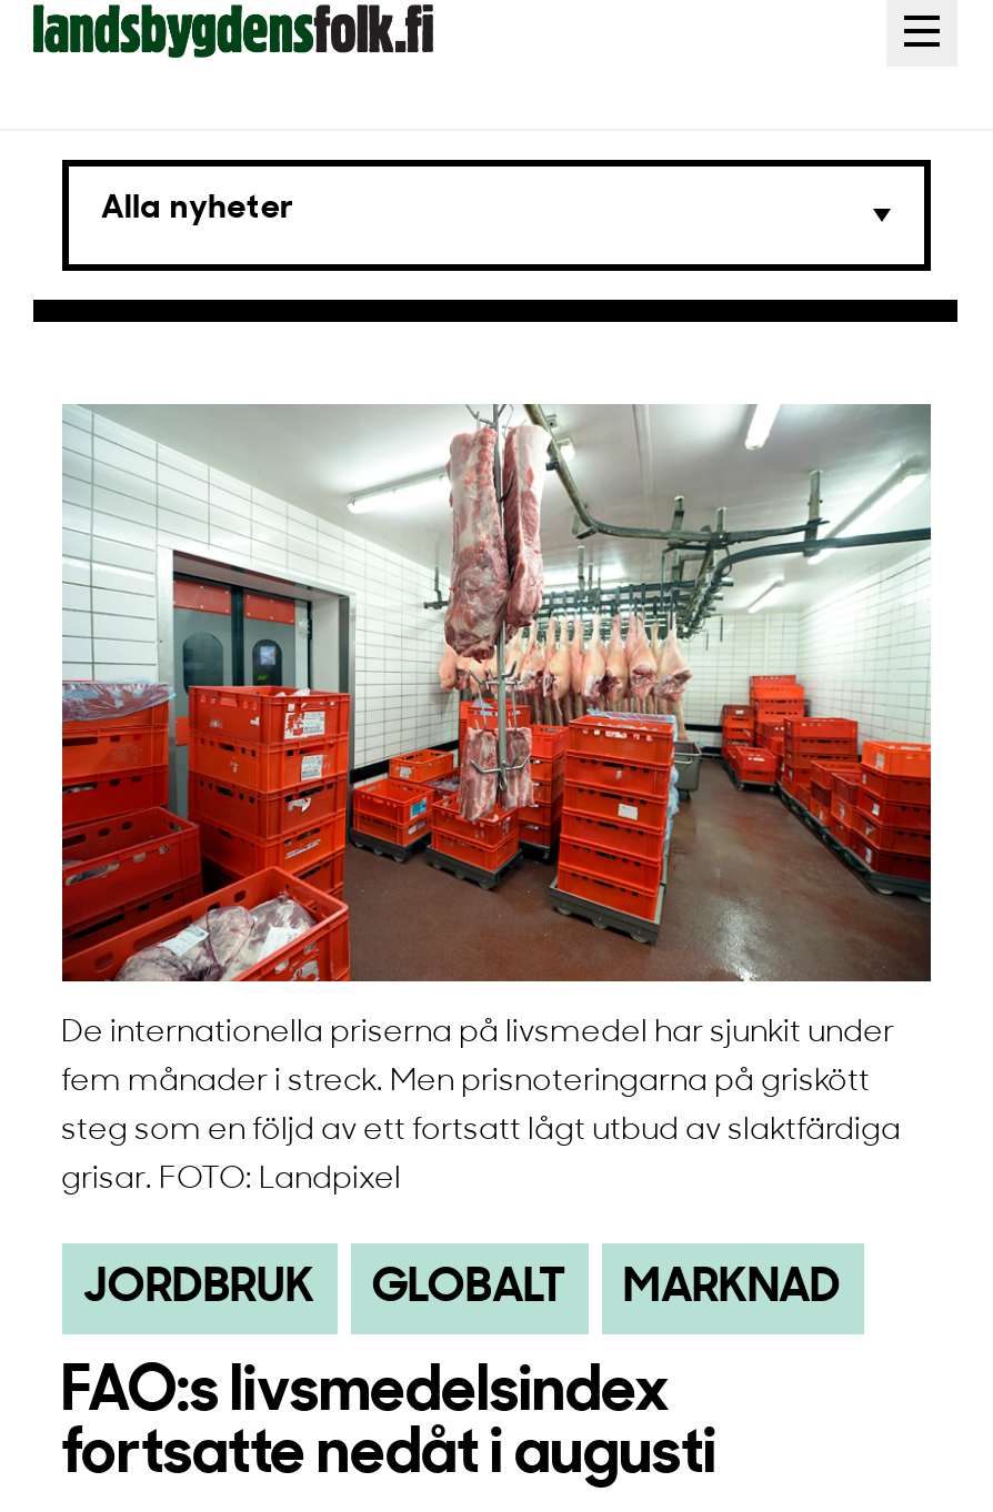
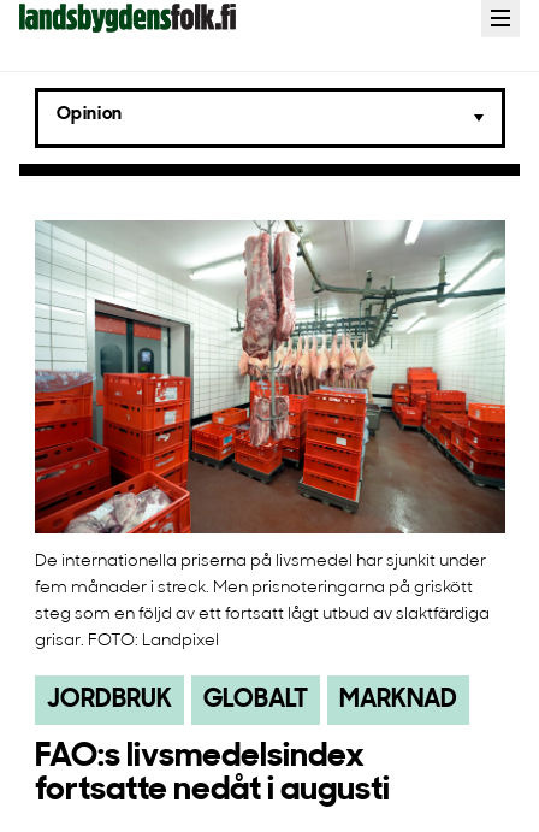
- Alla nyheter
+ Opinion
